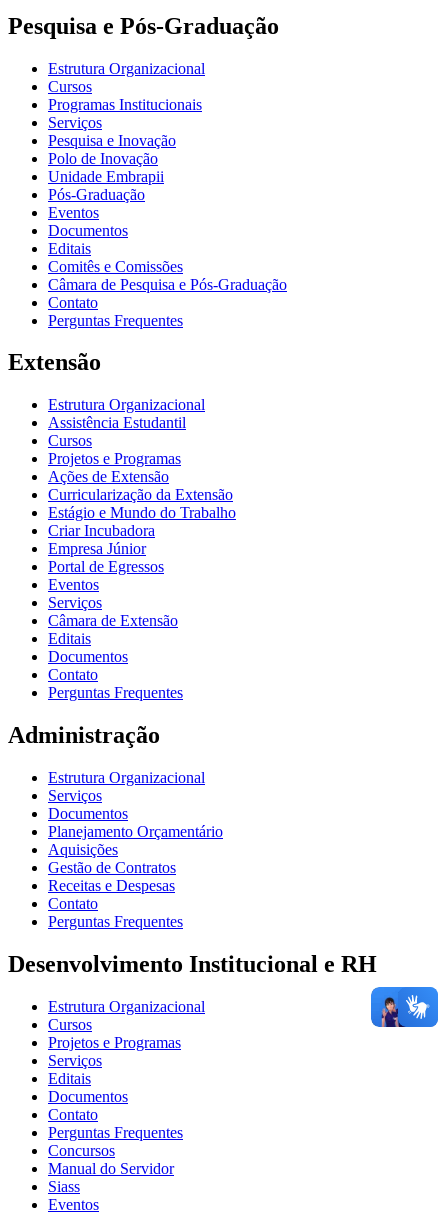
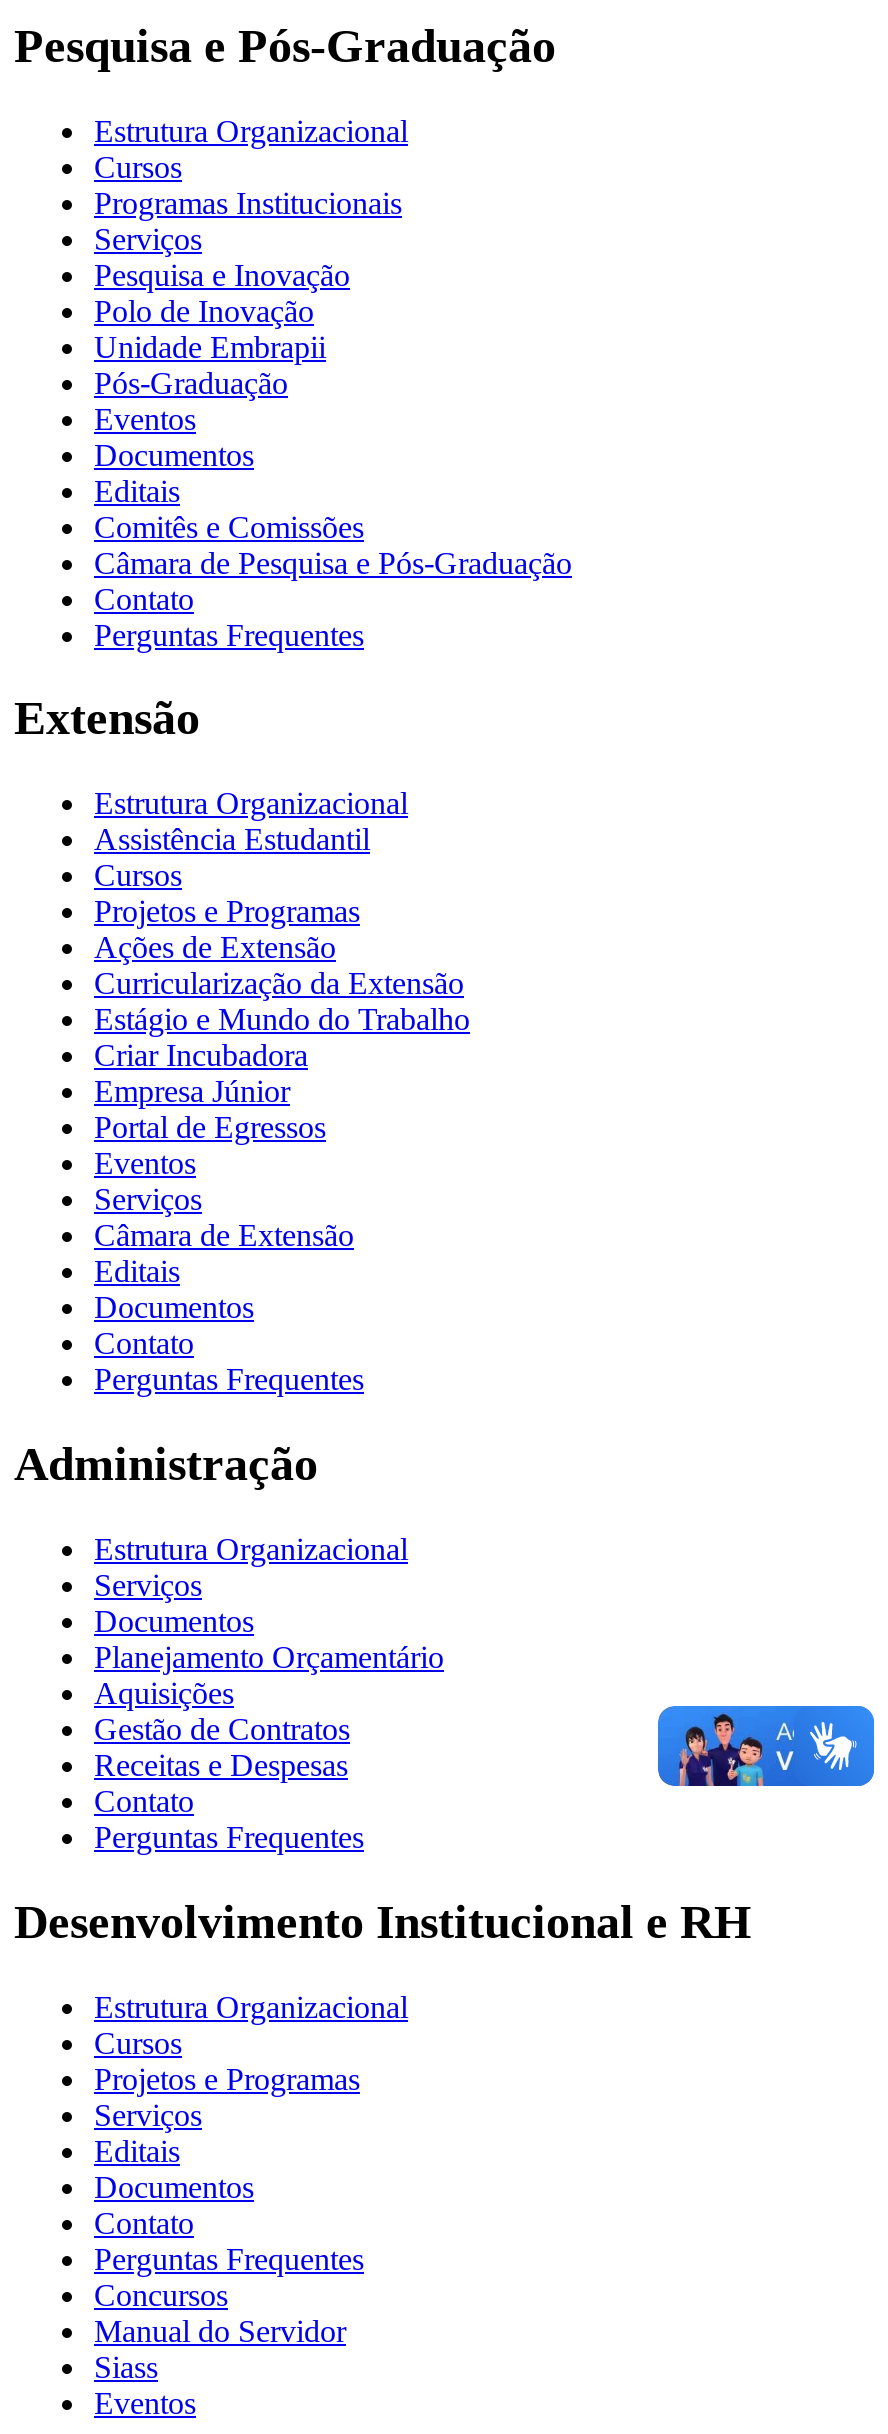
+ [image]

- [image]
